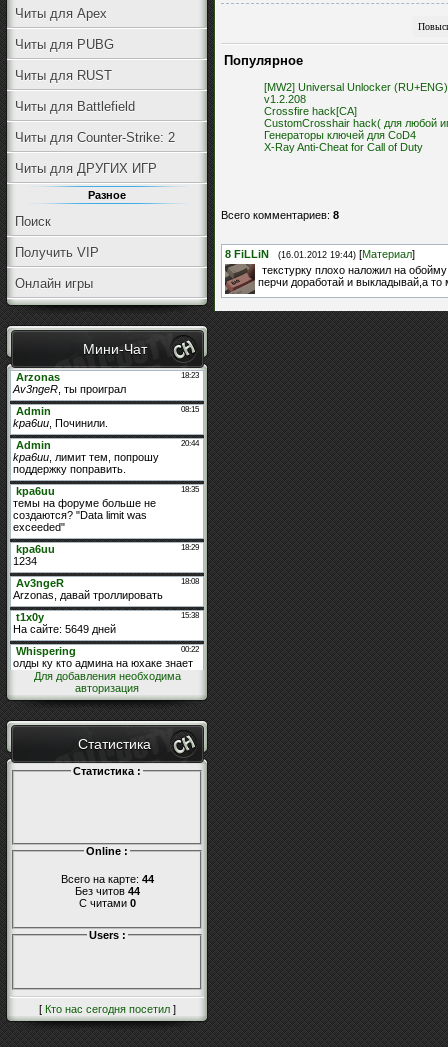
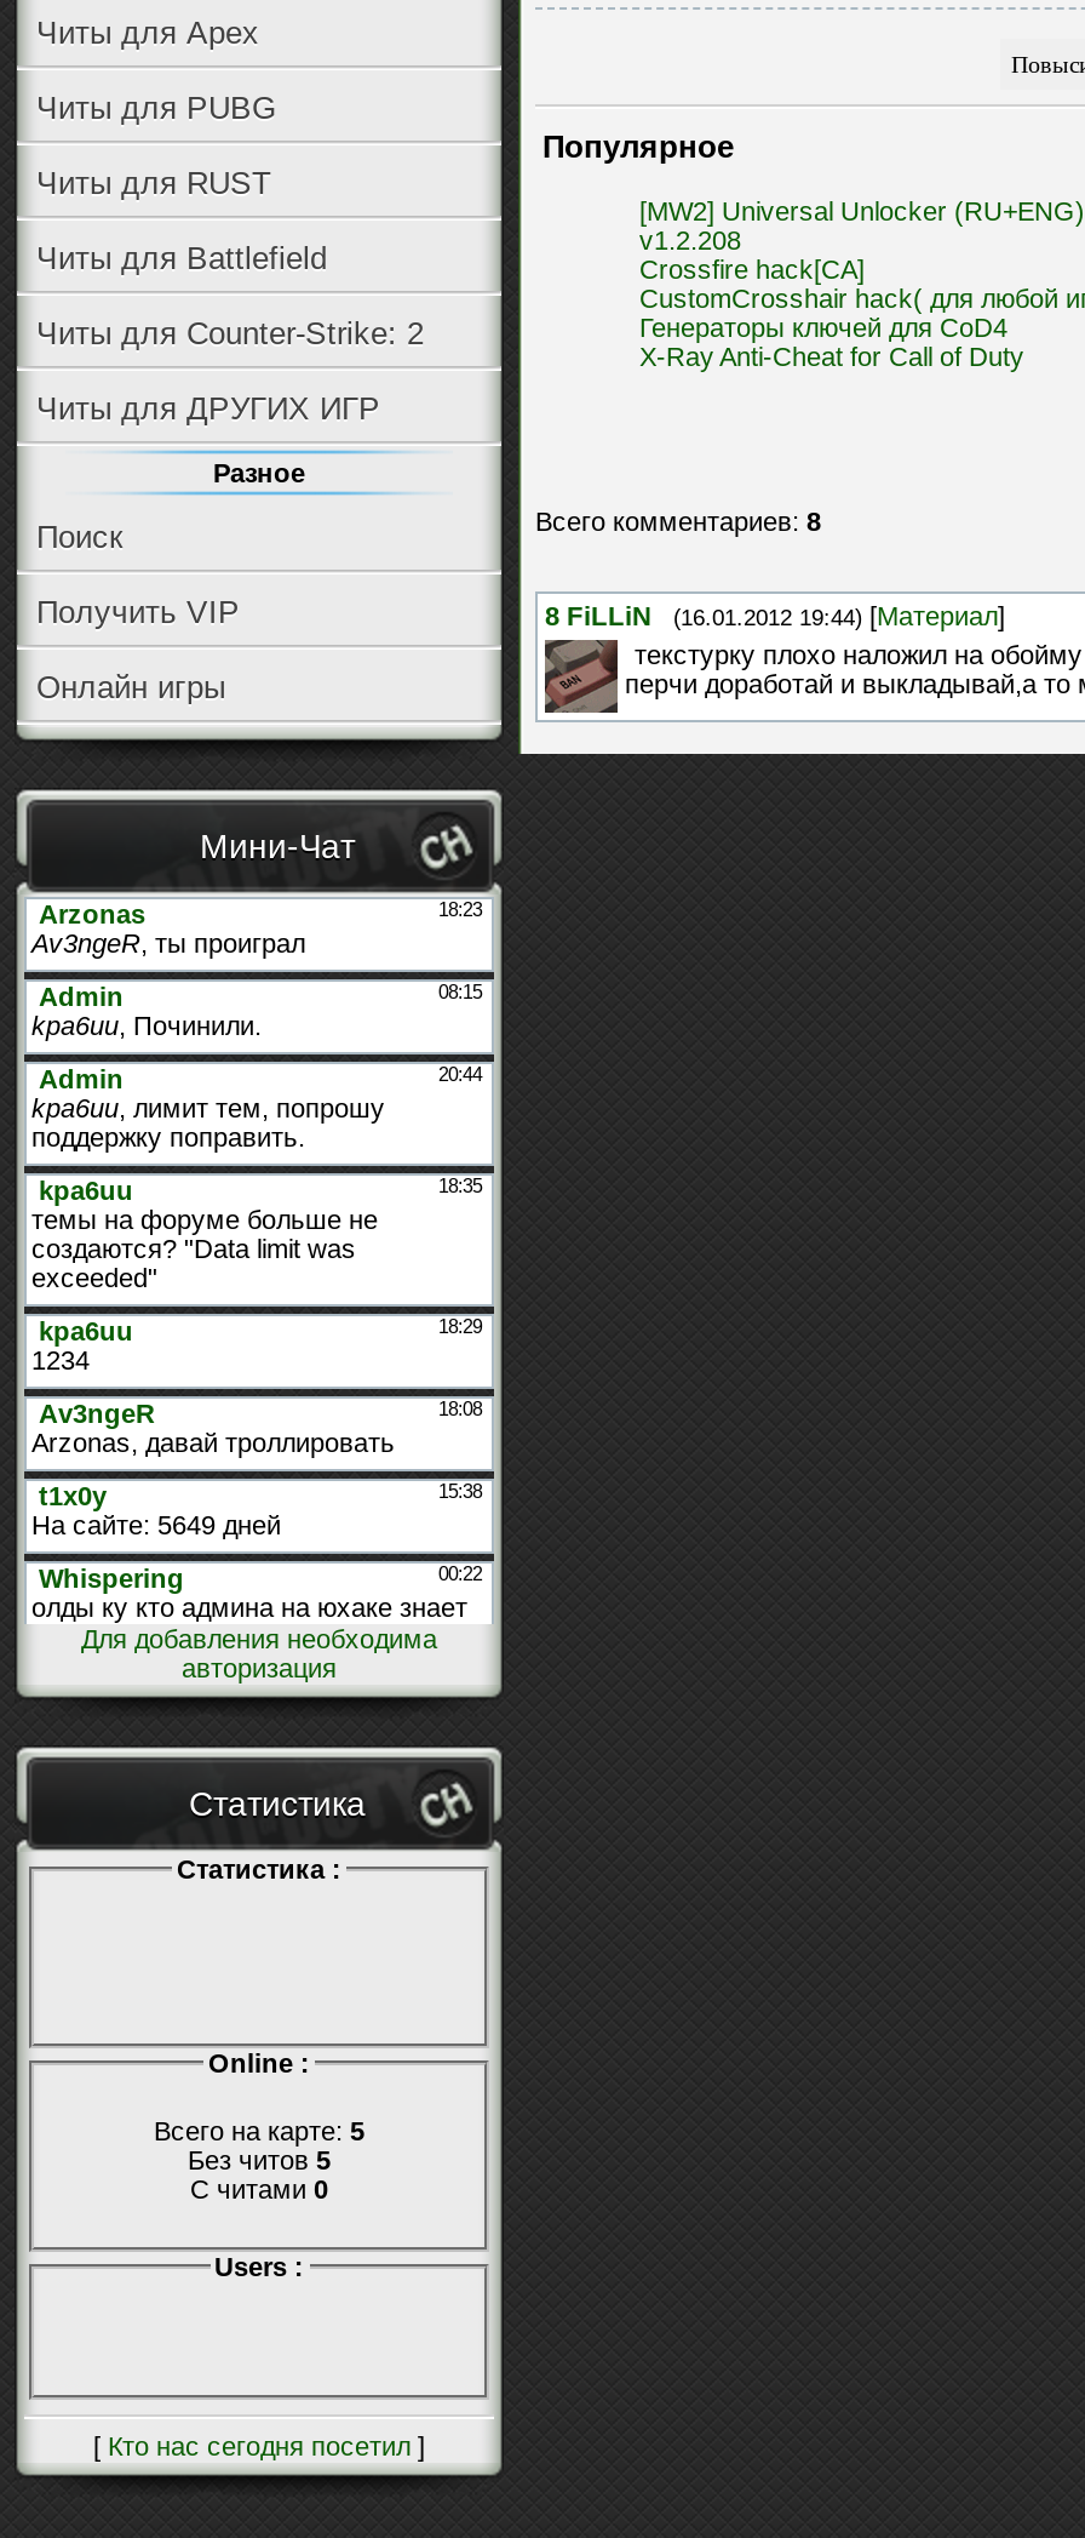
- Всего на карте: 44
+ Всего на карте: 5

- Без читов 44
+ Без читов 5
